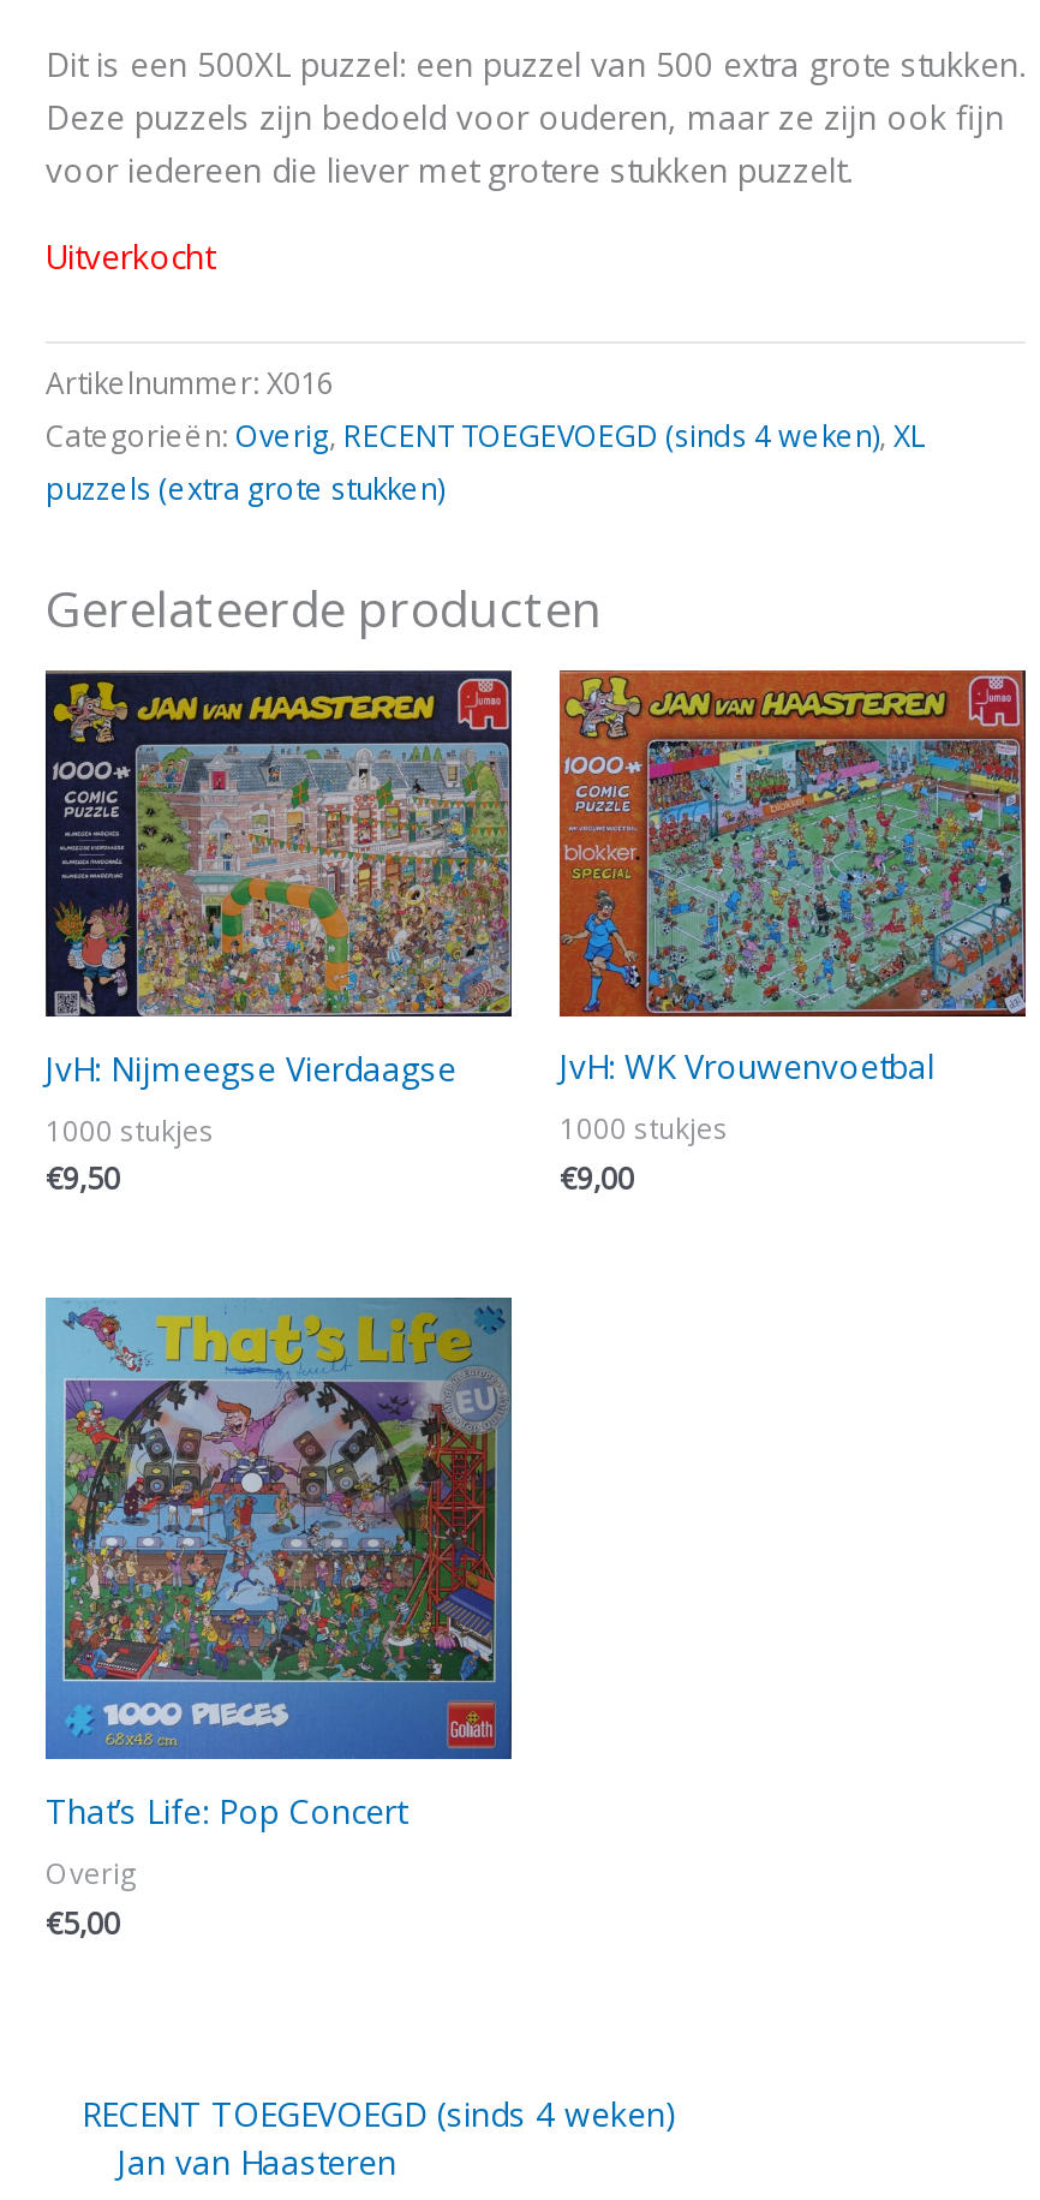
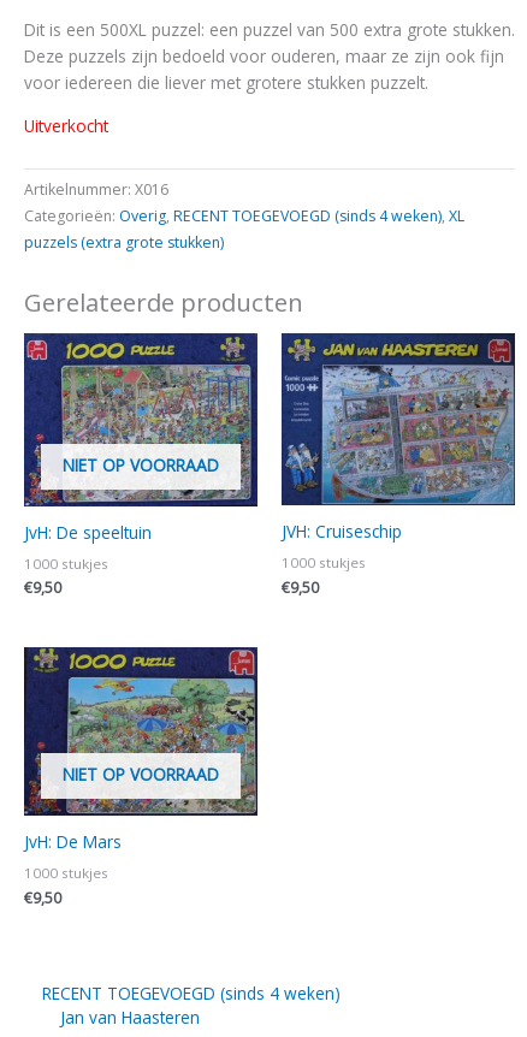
- [image]
- JvH: Nijmeegse Vierdaagse
+ [image]
+ NIET OP VOORRAAD
+ JvH: De speeltuin

- [image]
- JvH: WK Vrouwenvoetbal
+ [image]
+ JVH: Cruiseschip

- €9,00
+ €9,50

- [image]
- That’s Life: Pop Concert
- Overig
- €5,00
+ [image]
+ NIET OP VOORRAAD
+ JvH: De Mars
+ 1000 stukjes
+ €9,50
